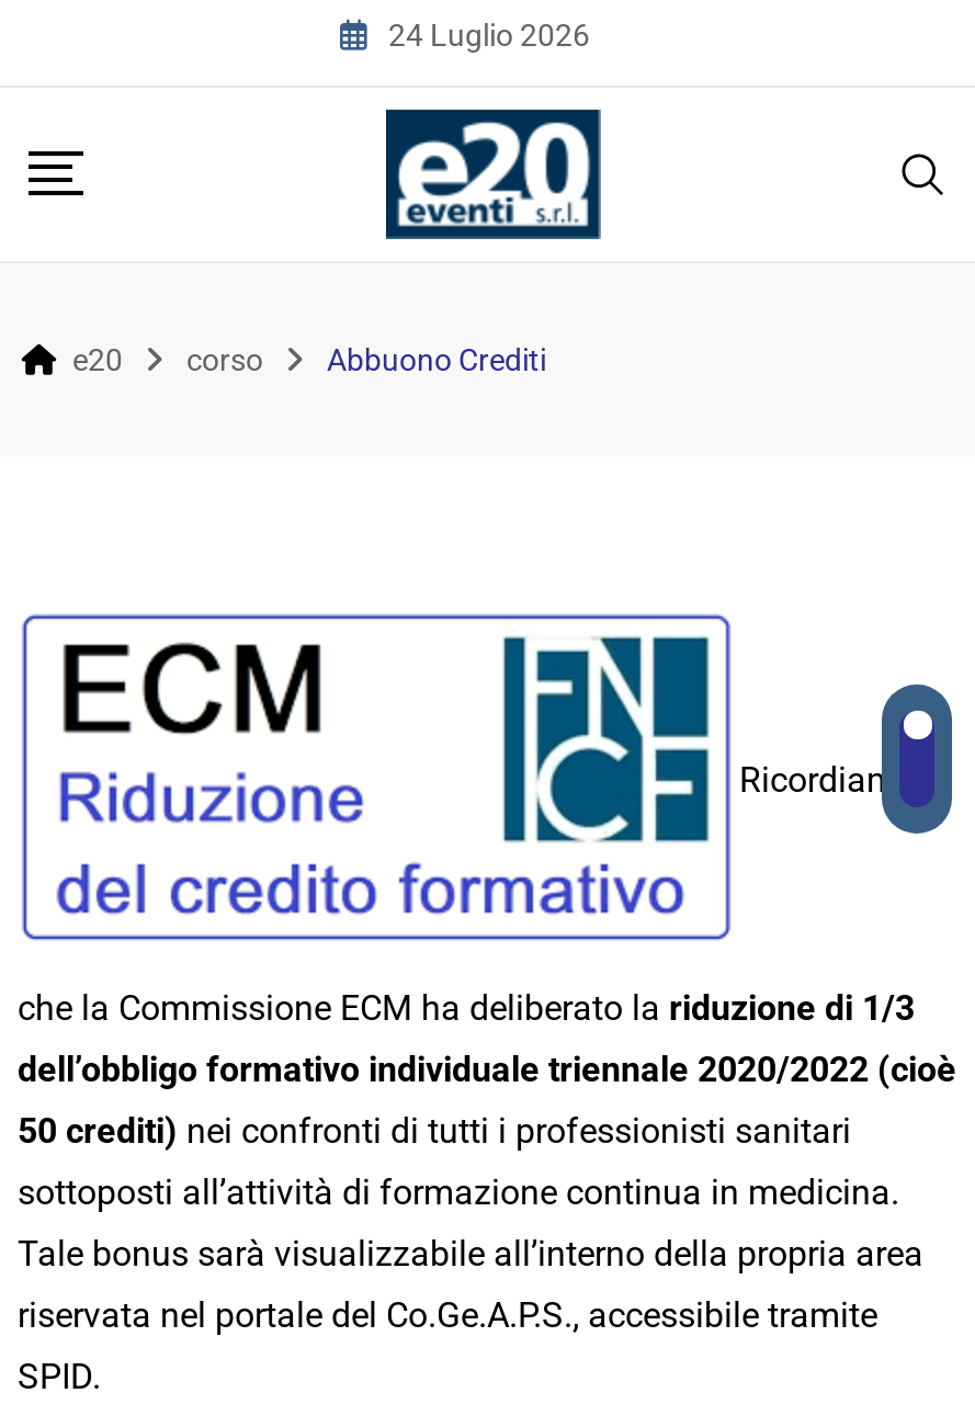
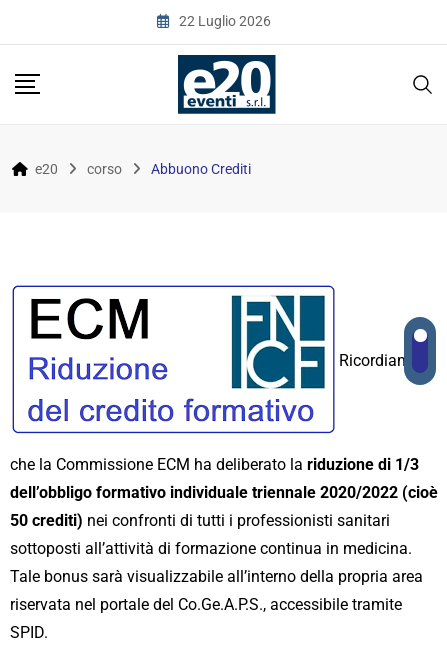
- 24 Luglio 2026
+ 22 Luglio 2026
